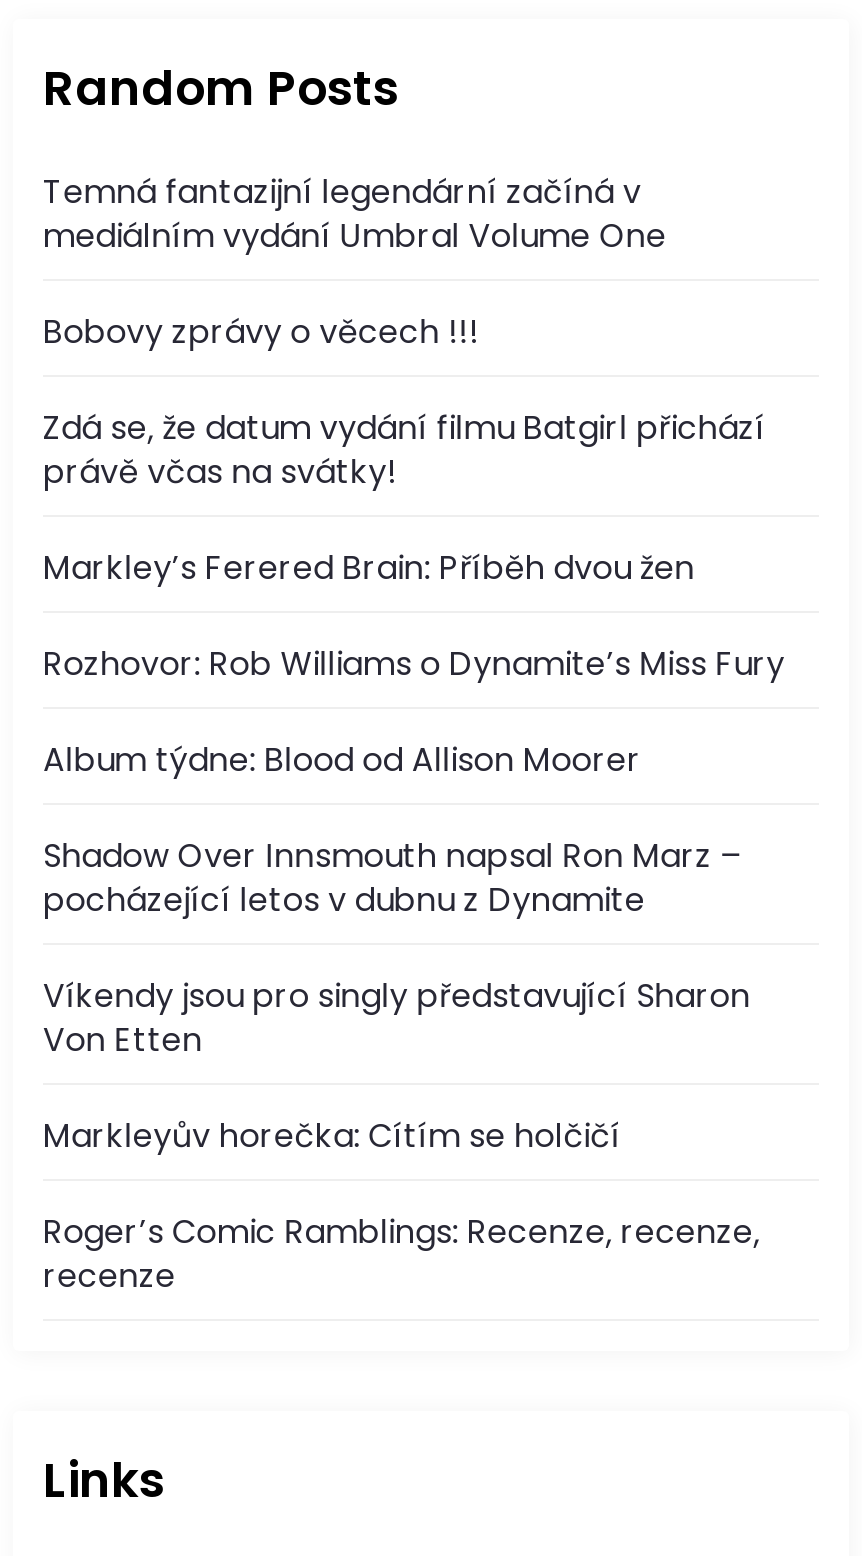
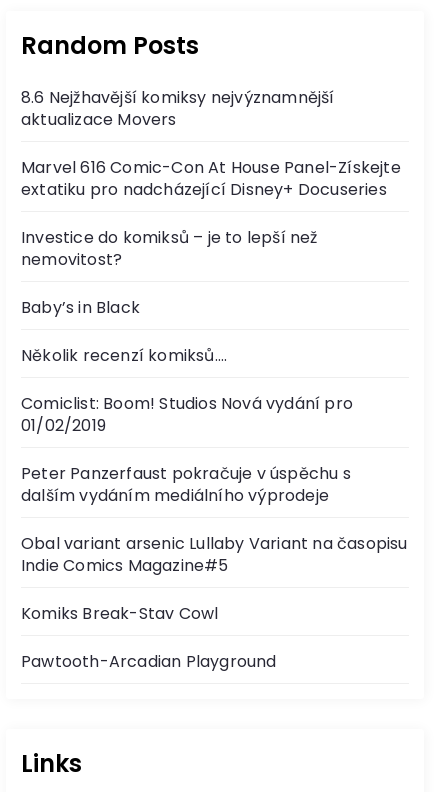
- Temná fantazijní legendární začíná v
- mediálním vydání Umbral Volume One
+ 8.6 Nejžhavější komiksy nejvýznamnější
+ aktualizace Movers

- Bobovy zprávy o věcech !!!
+ Marvel 616 Comic-Con At House Panel-Získejte
+ extatiku pro nadcházející Disney+ Docuseries

- Zdá se, že datum vydání filmu Batgirl přichází
- právě včas na svátky!
+ Investice do komiksů – je to lepší než
+ nemovitost?

- Markley’s Ferered Brain: Příběh dvou žen
+ Baby’s in Black

- Rozhovor: Rob Williams o Dynamite’s Miss Fury
+ Několik recenzí komiksů….

- Album týdne: Blood od Allison Moorer
+ Comiclist: Boom! Studios Nová vydání pro
+ 01/02/2019

- Shadow Over Innsmouth napsal Ron Marz –
- pocházející letos v dubnu z Dynamite
+ Peter Panzerfaust pokračuje v úspěchu s
+ dalším vydáním mediálního výprodeje

- Víkendy jsou pro singly představující Sharon
- Von Etten
+ Obal variant arsenic Lullaby Variant na časopisu
+ Indie Comics Magazine#5

- Markleyův horečka: Cítím se holčičí
+ Komiks Break-Stav Cowl

- Roger’s Comic Ramblings: Recenze, recenze,
- recenze
+ Pawtooth-Arcadian Playground
